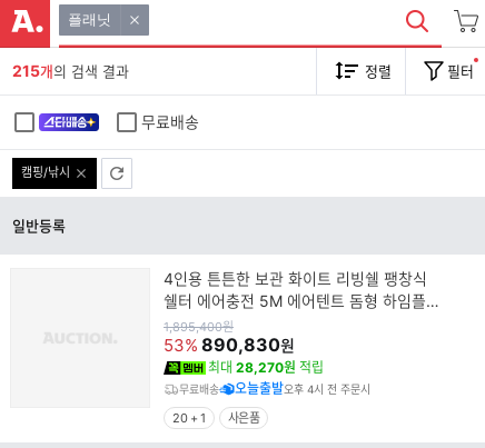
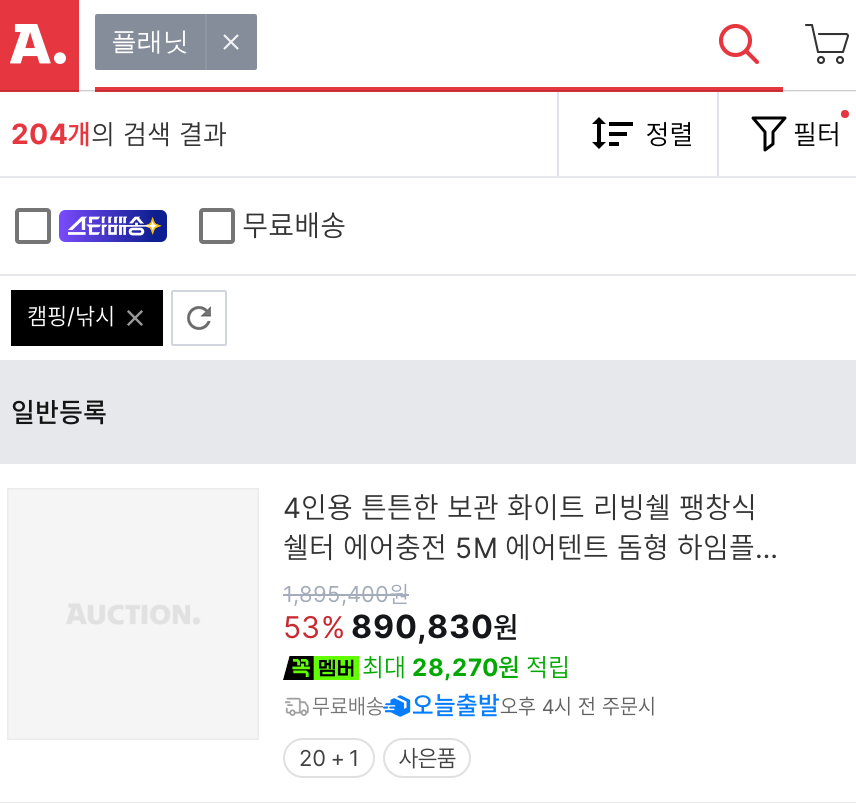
- 215개의 검색 결과
+ 204개의 검색 결과
